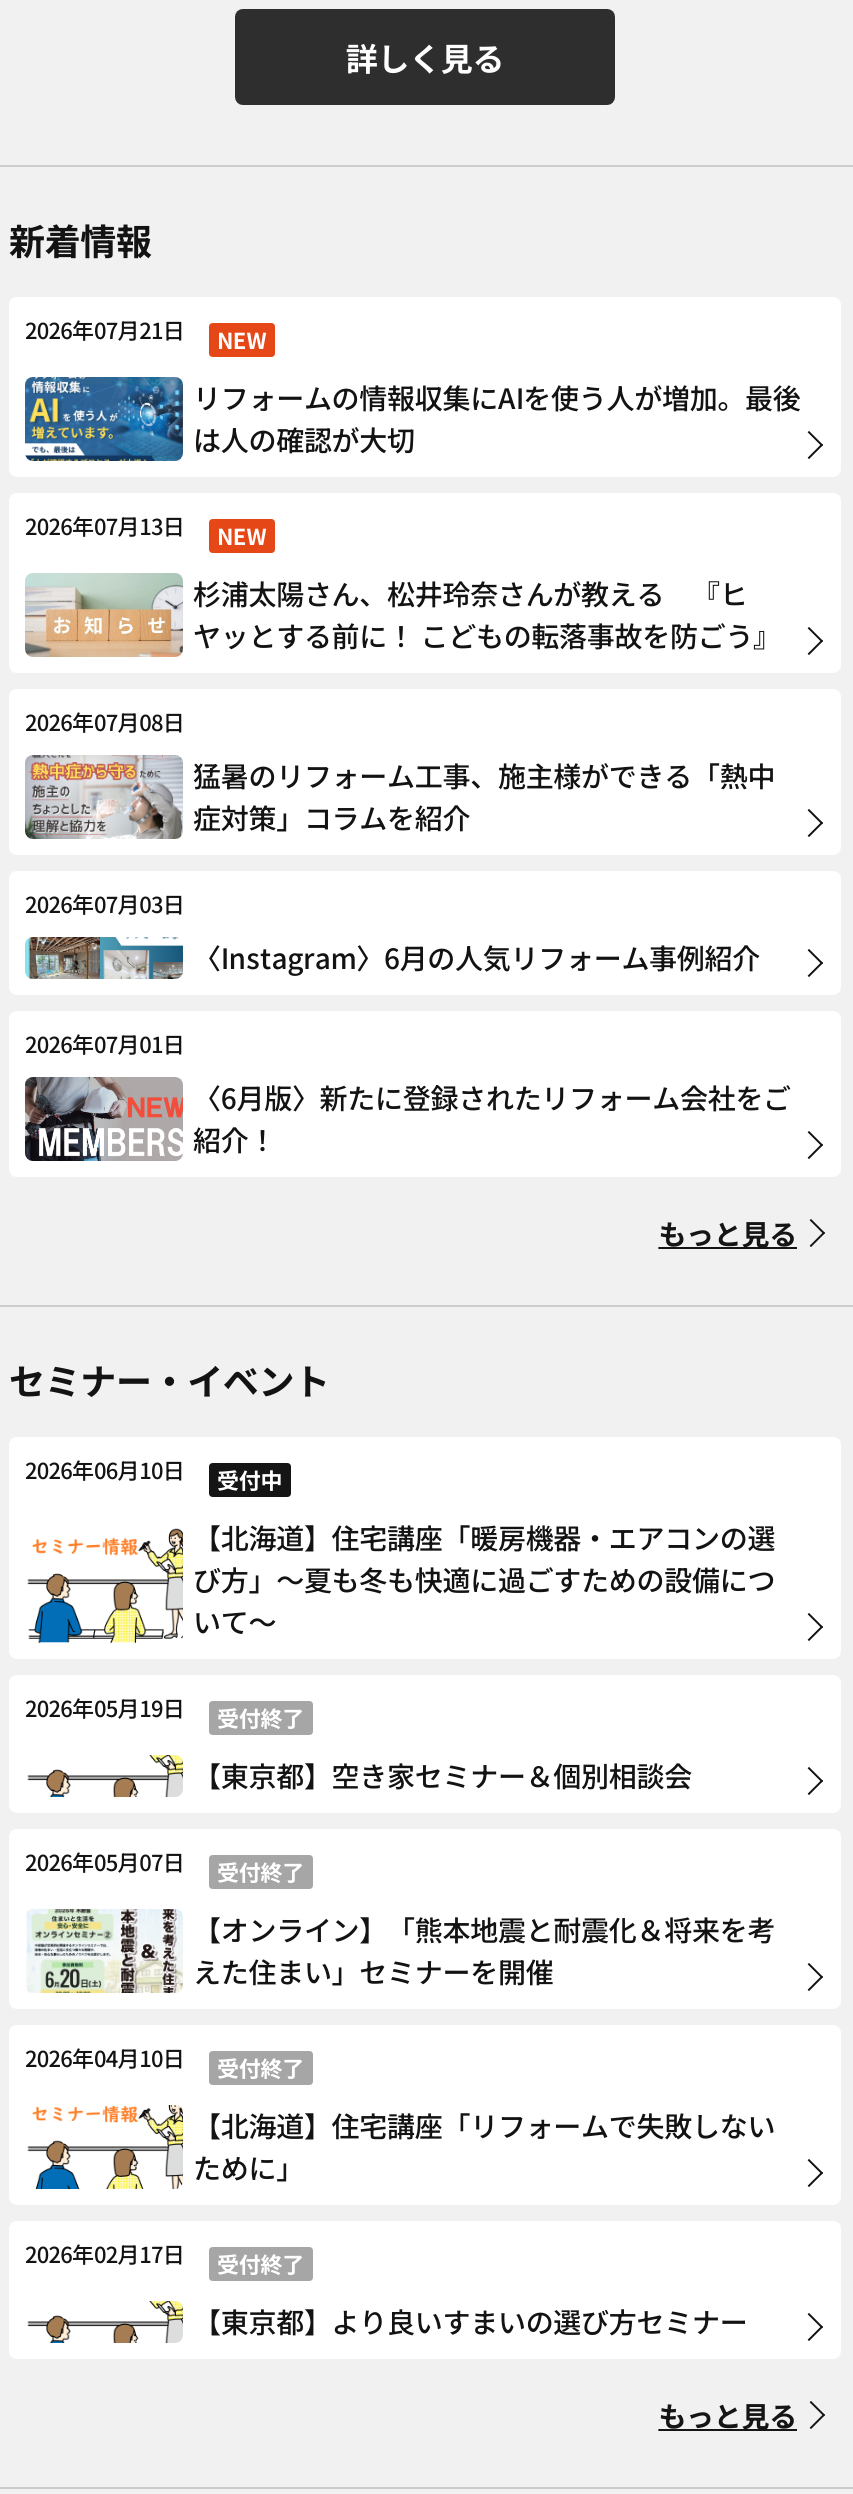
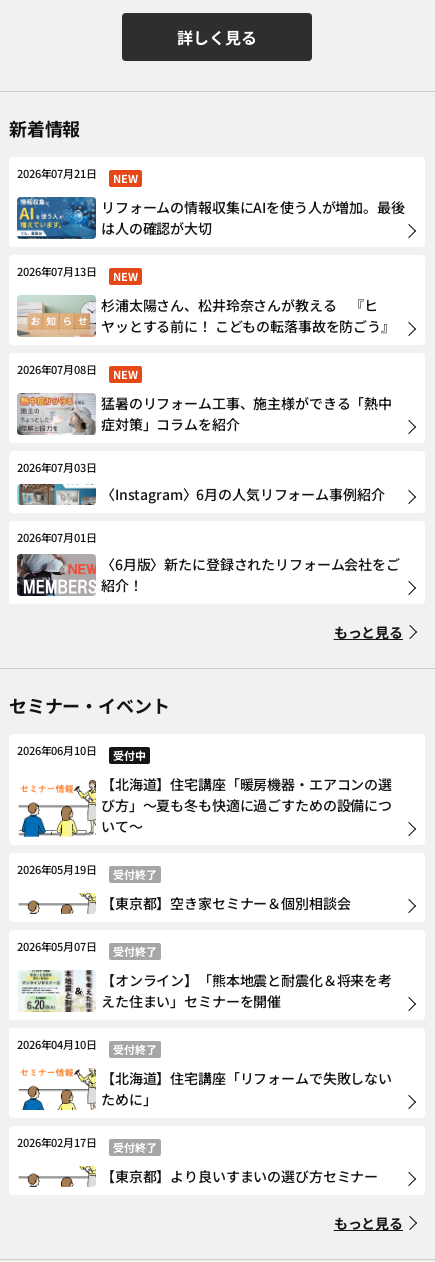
+ NEW
